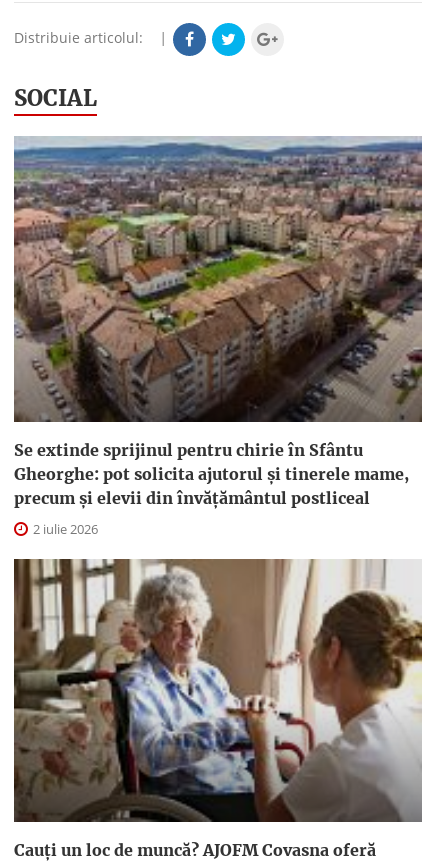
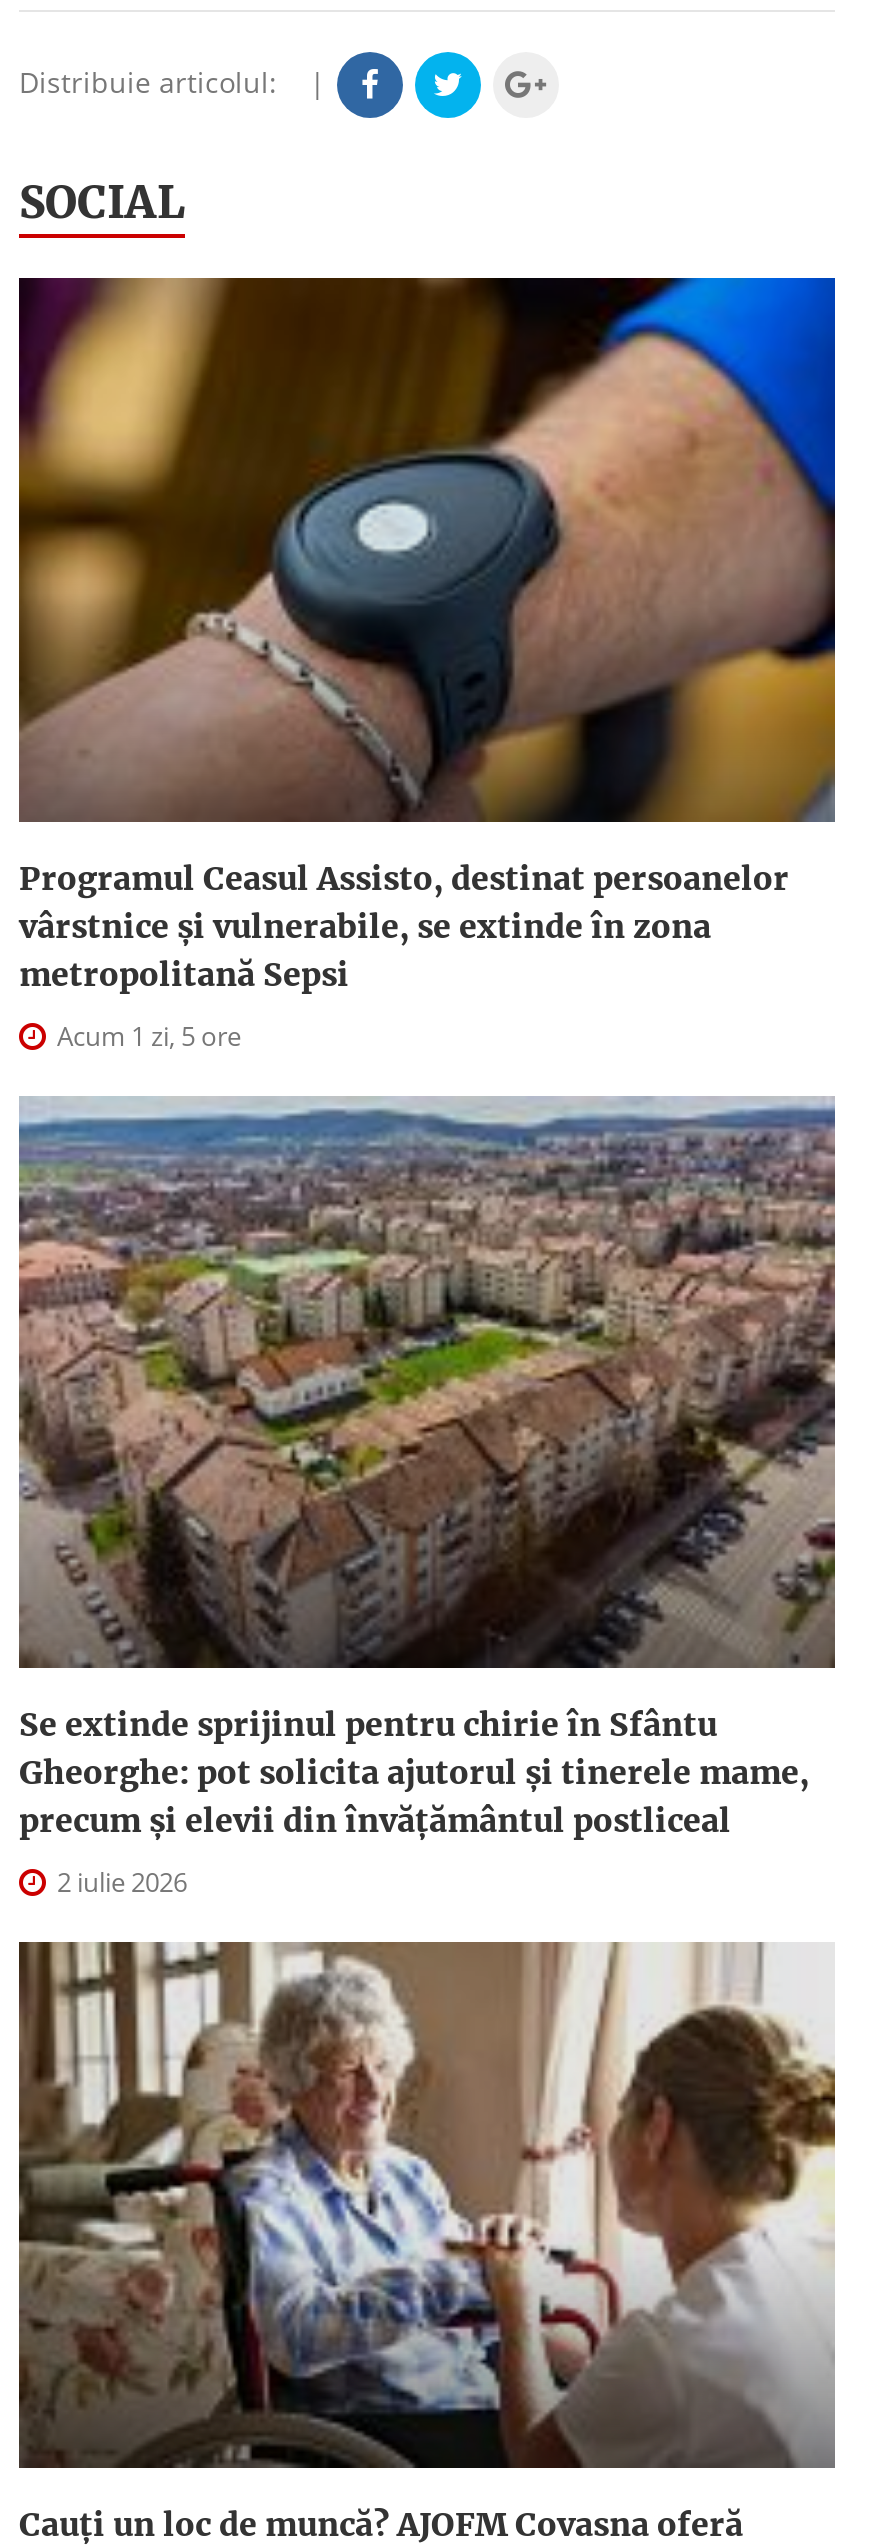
+ [image]
+ Programul Ceasul Assisto, destinat persoanelor
+ vârstnice şi vulnerabile, se extinde în zona
+ metropolitană Sepsi
+ Acum 1 zi, 5 ore
